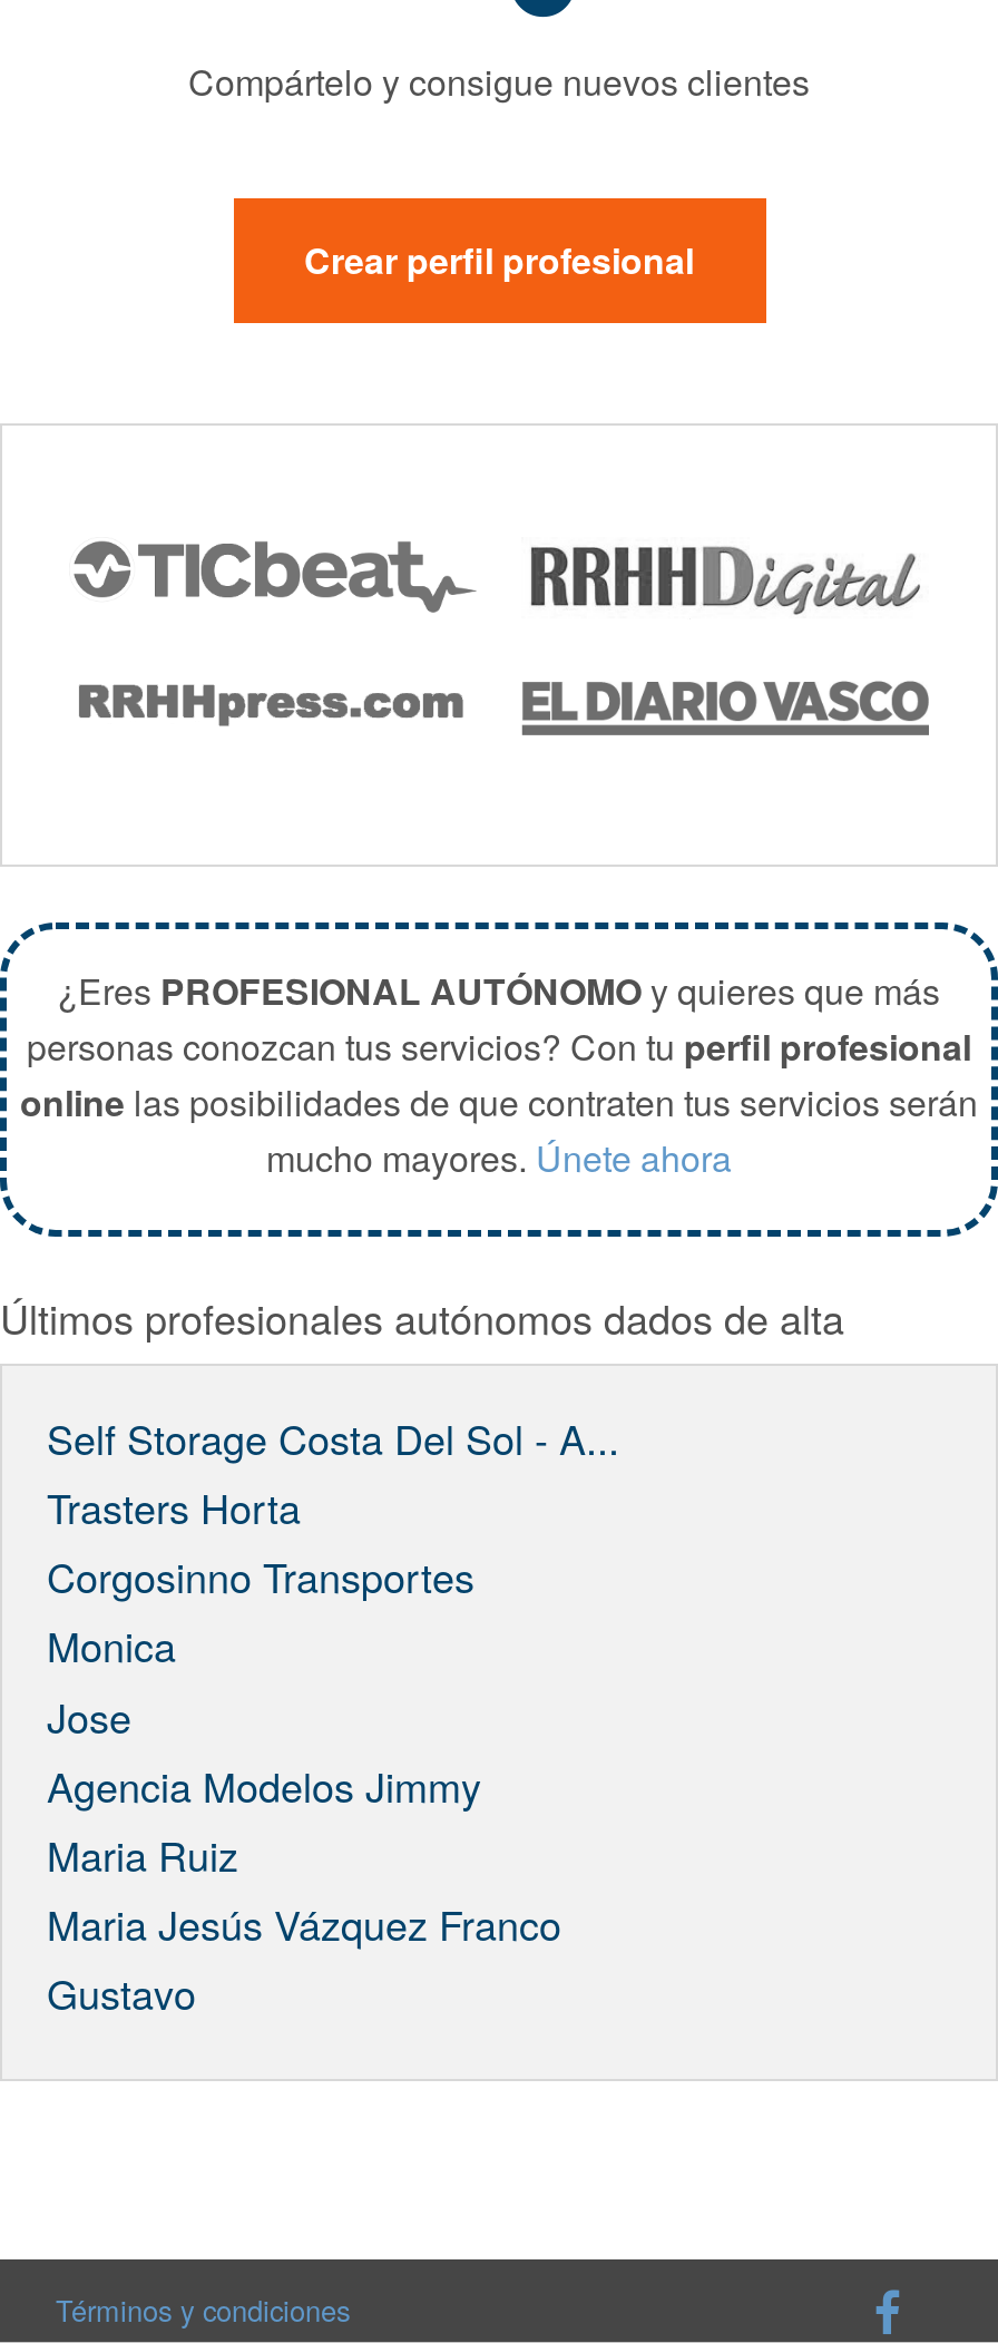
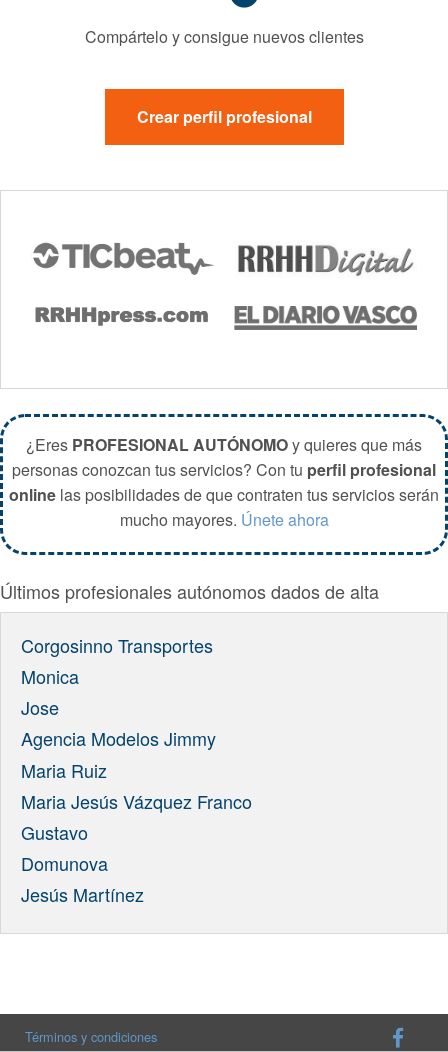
- Self Storage Costa Del Sol - A...
- Trasters Horta

moved up: Corgosinno Transportes | Monica | Jose | Agencia Modelos Jimmy | Maria Ruiz | Maria Jesús Vázquez Franco | Gustavo

+ Domunova
+ Jesús Martínez
